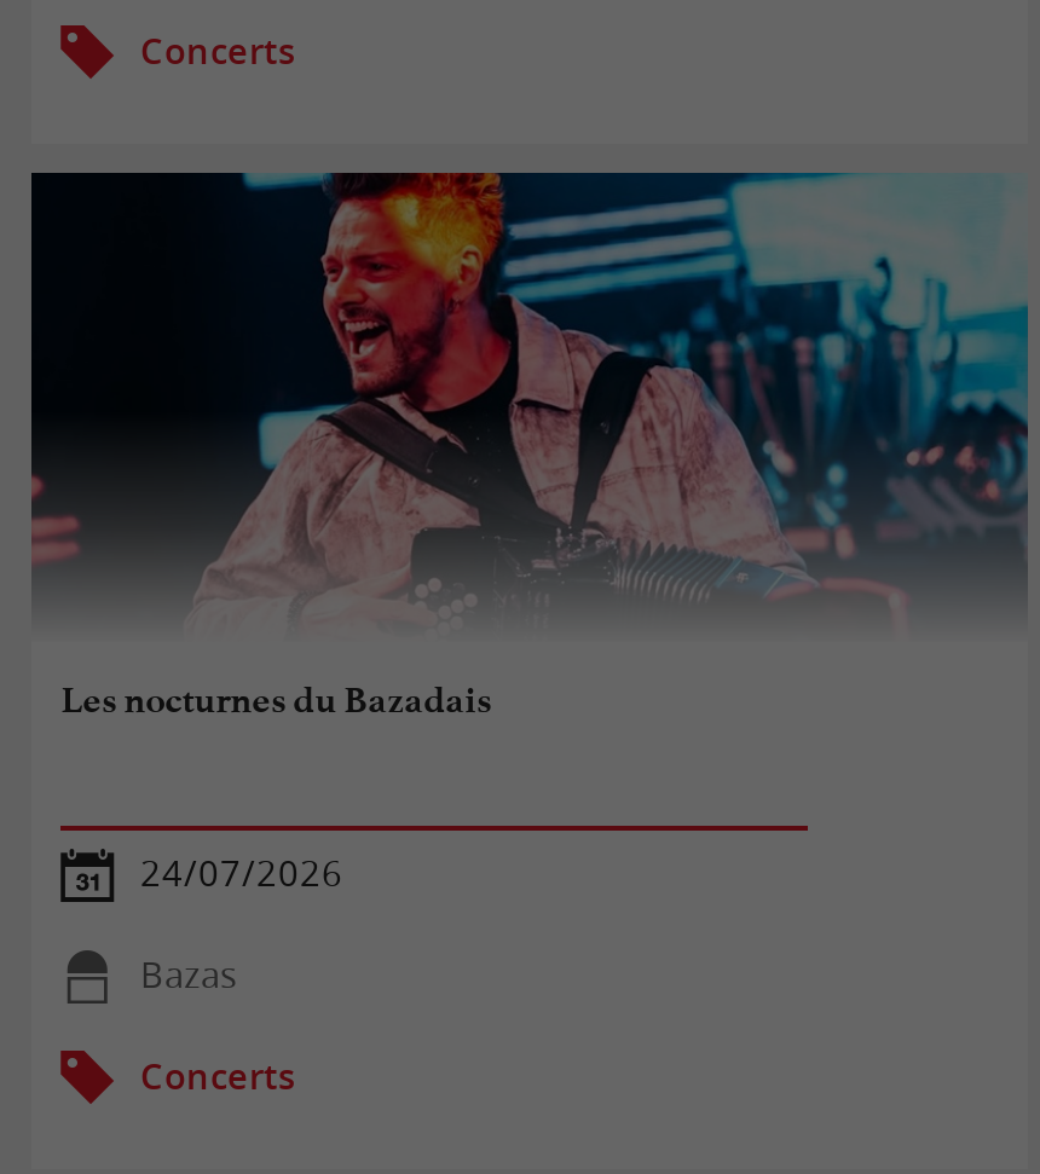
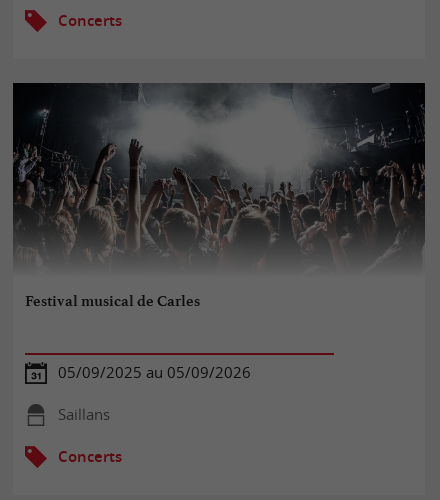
- [image]
- Les nocturnes du Bazadais
+ [image]
+ Festival musical de Carles

- 24/07/2026
+ 05/09/2025 au 05/09/2026

- Bazas
+ Saillans
